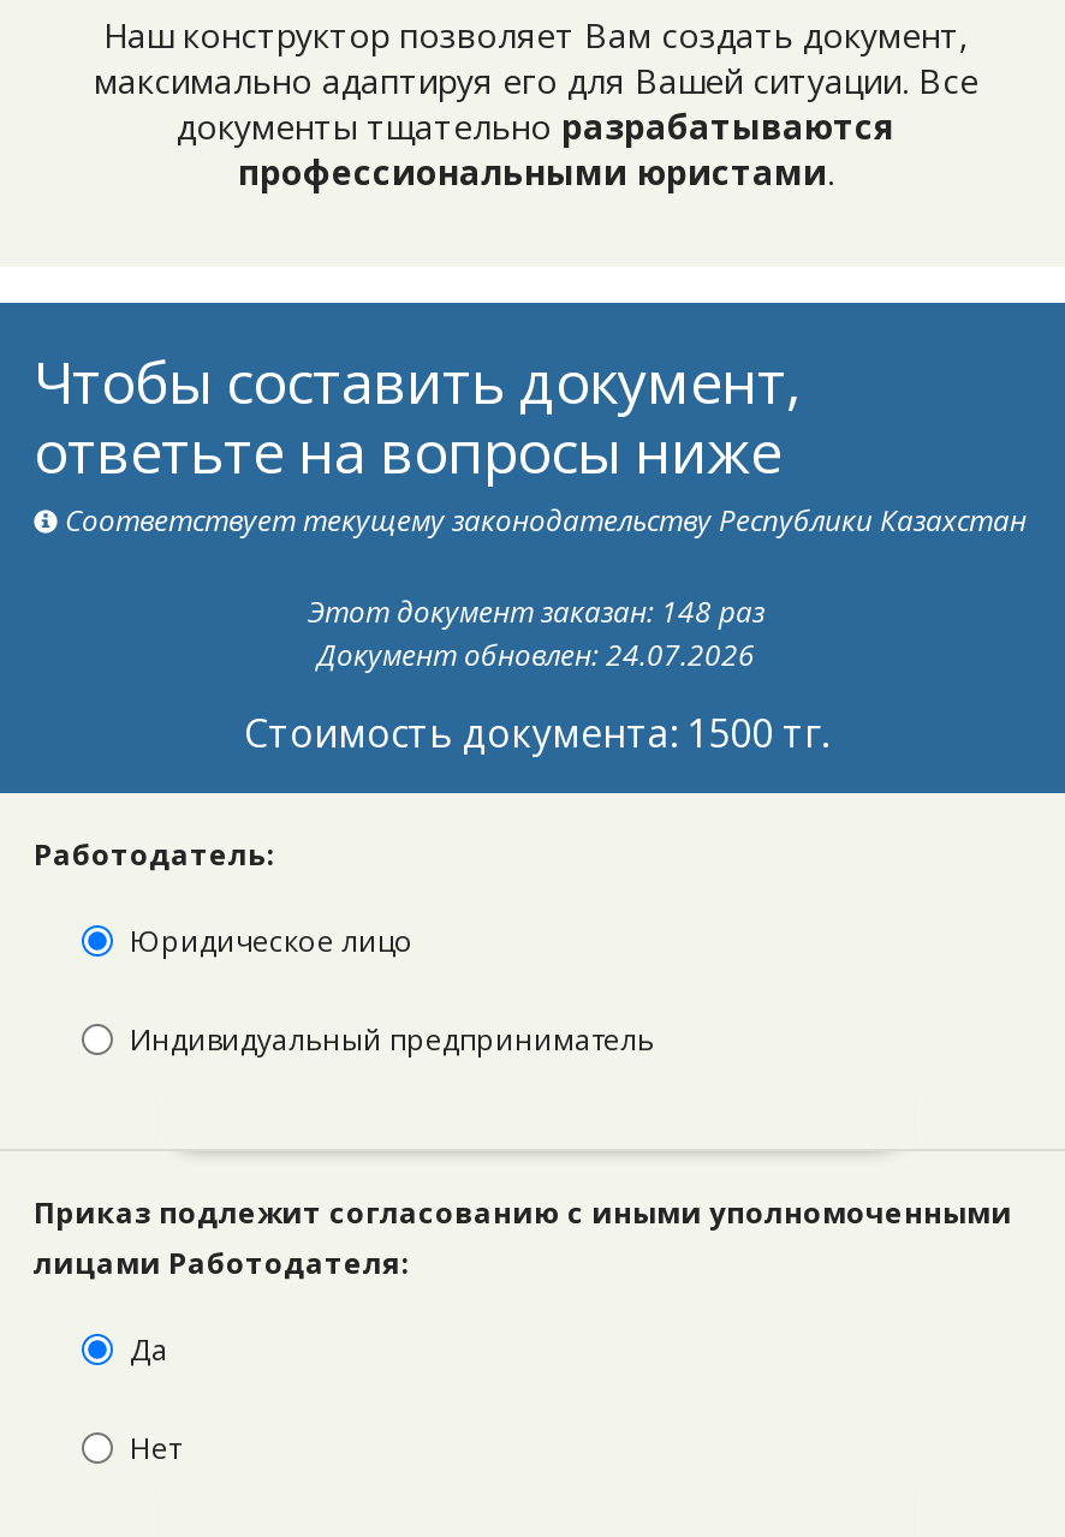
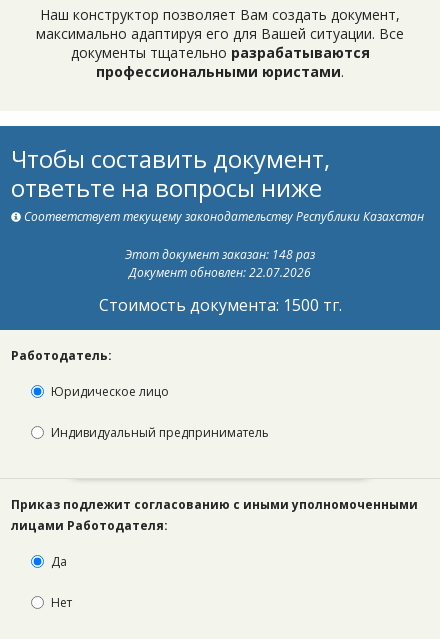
- Документ обновлен: 24.07.2026
+ Документ обновлен: 22.07.2026
